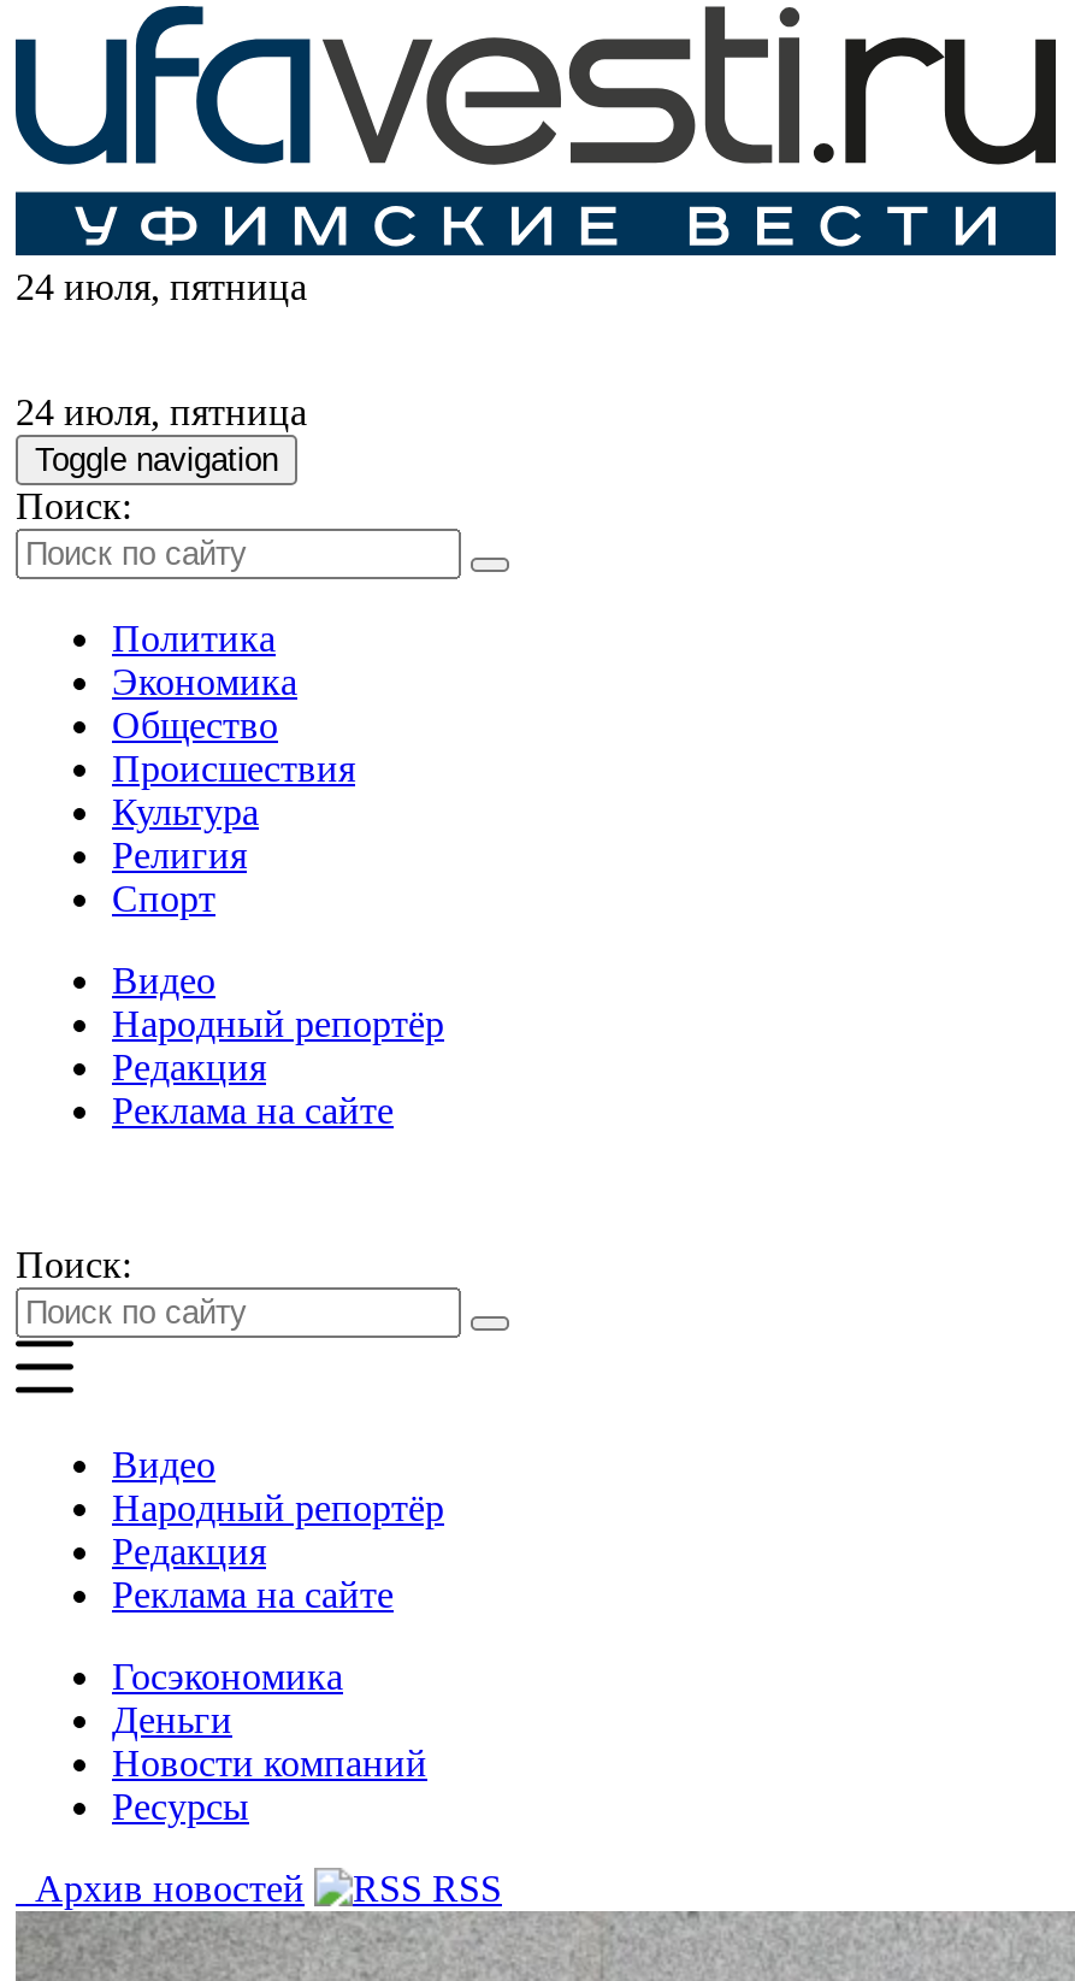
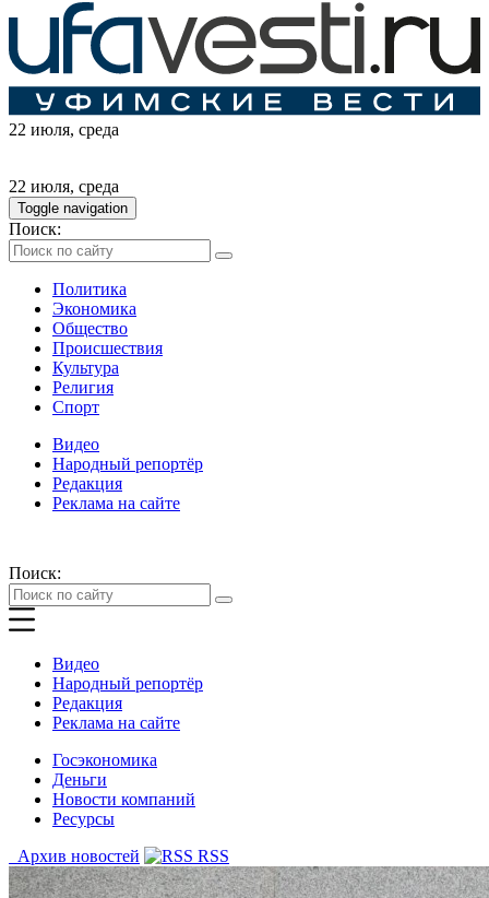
- 24 июля, пятница
+ 22 июля, среда

- 24 июля, пятница
+ 22 июля, среда
